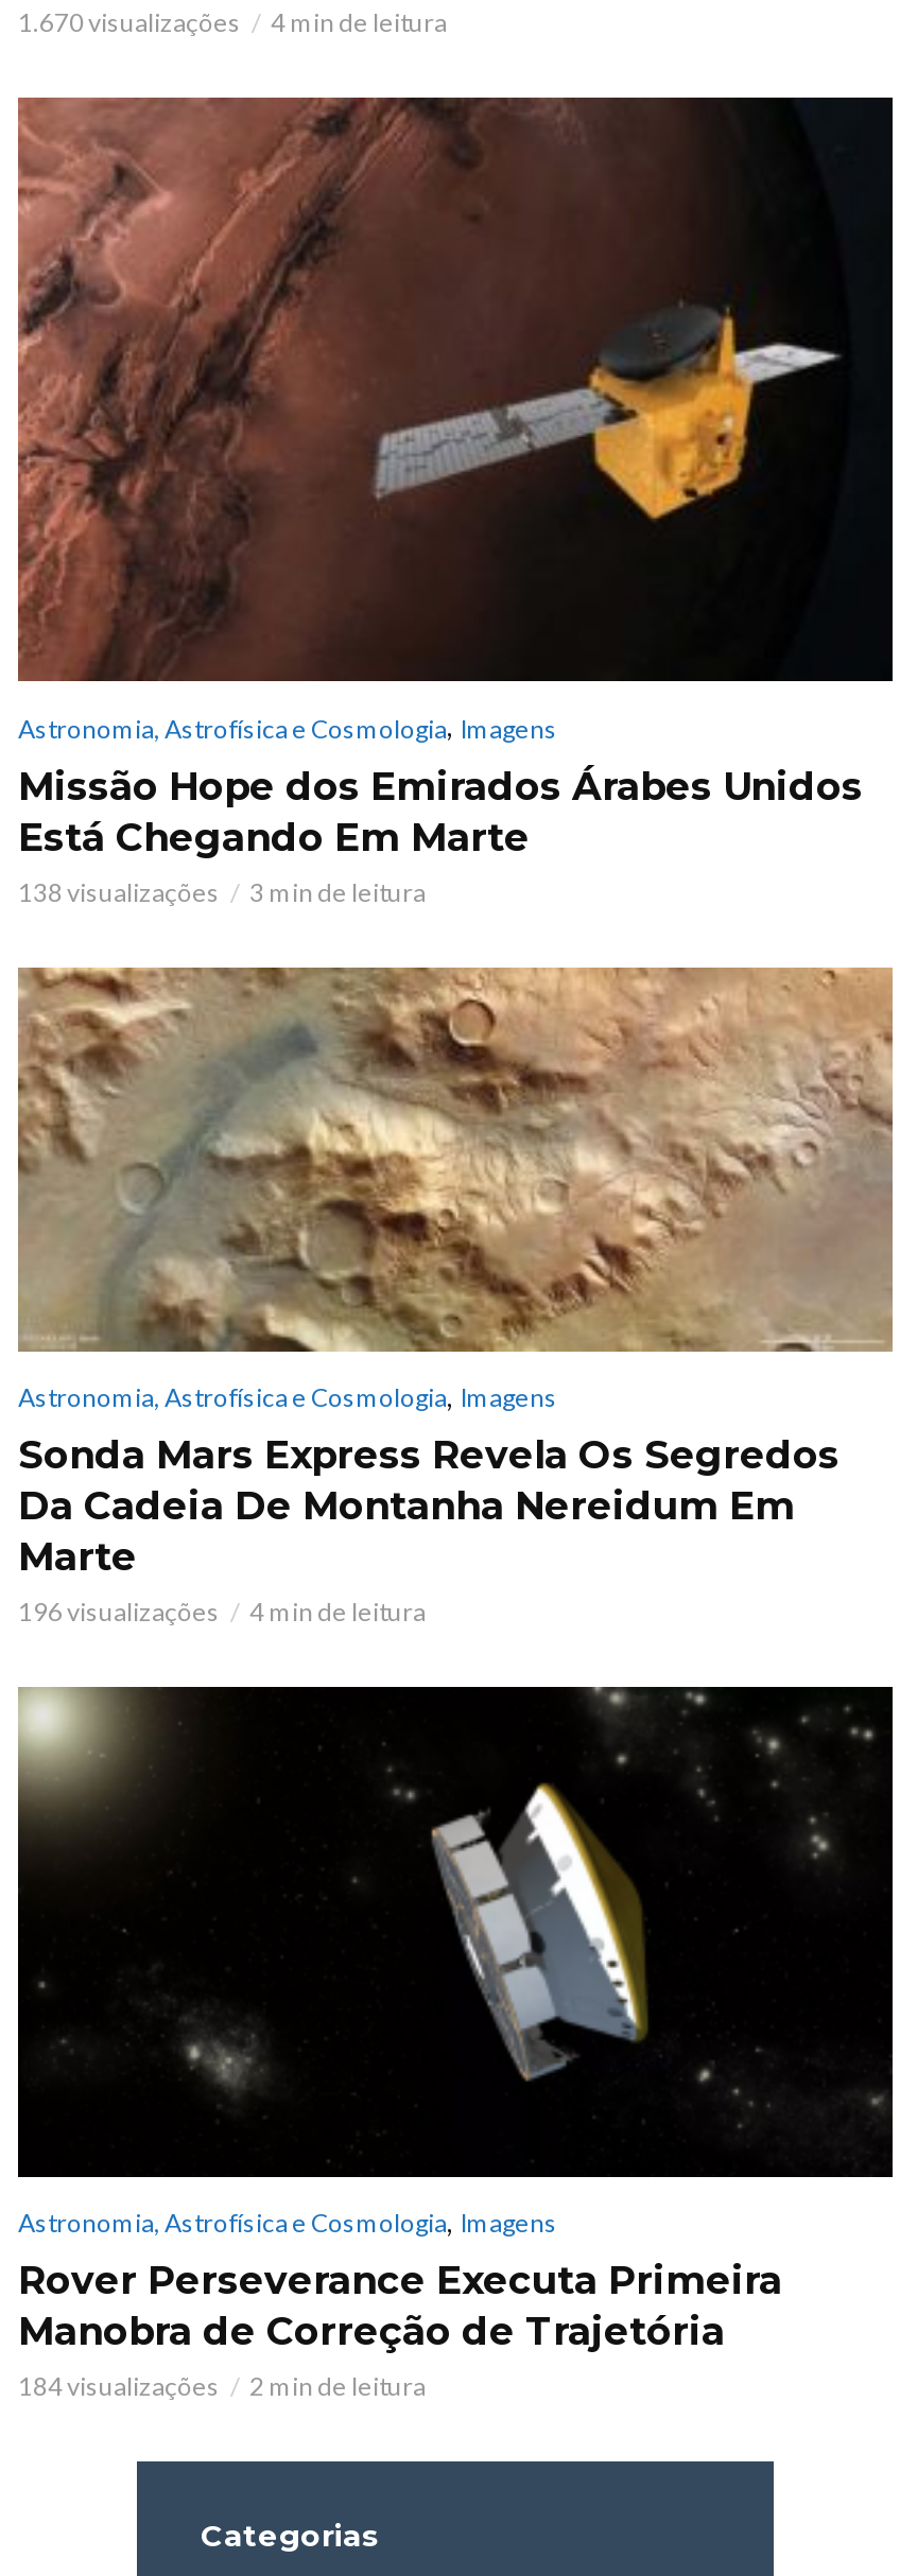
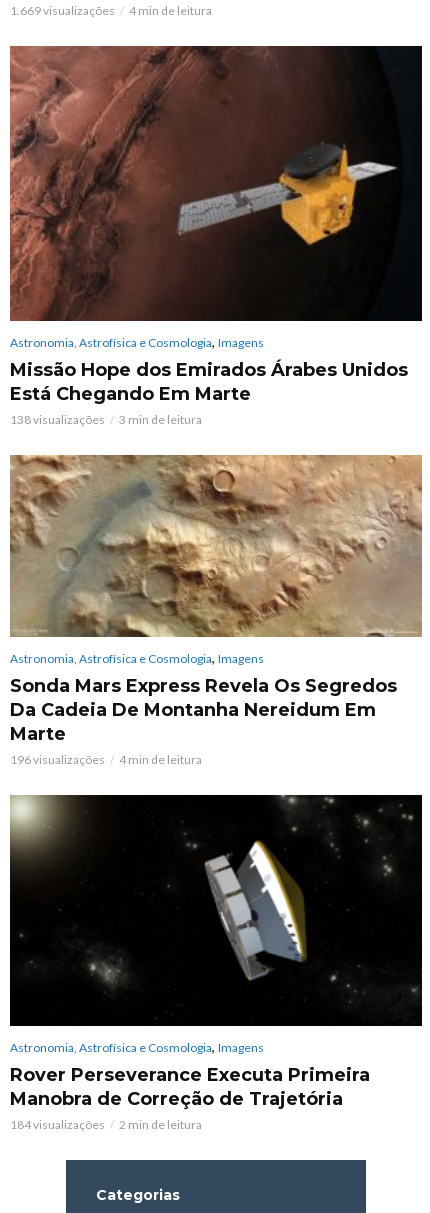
- 1.670 visualizações
+ 1.669 visualizações
